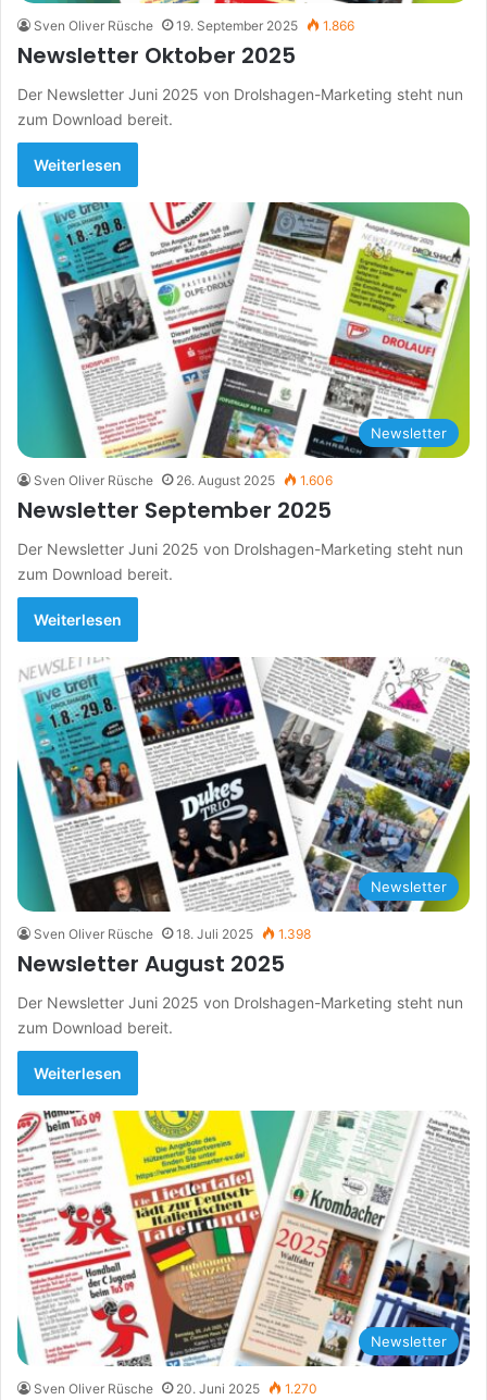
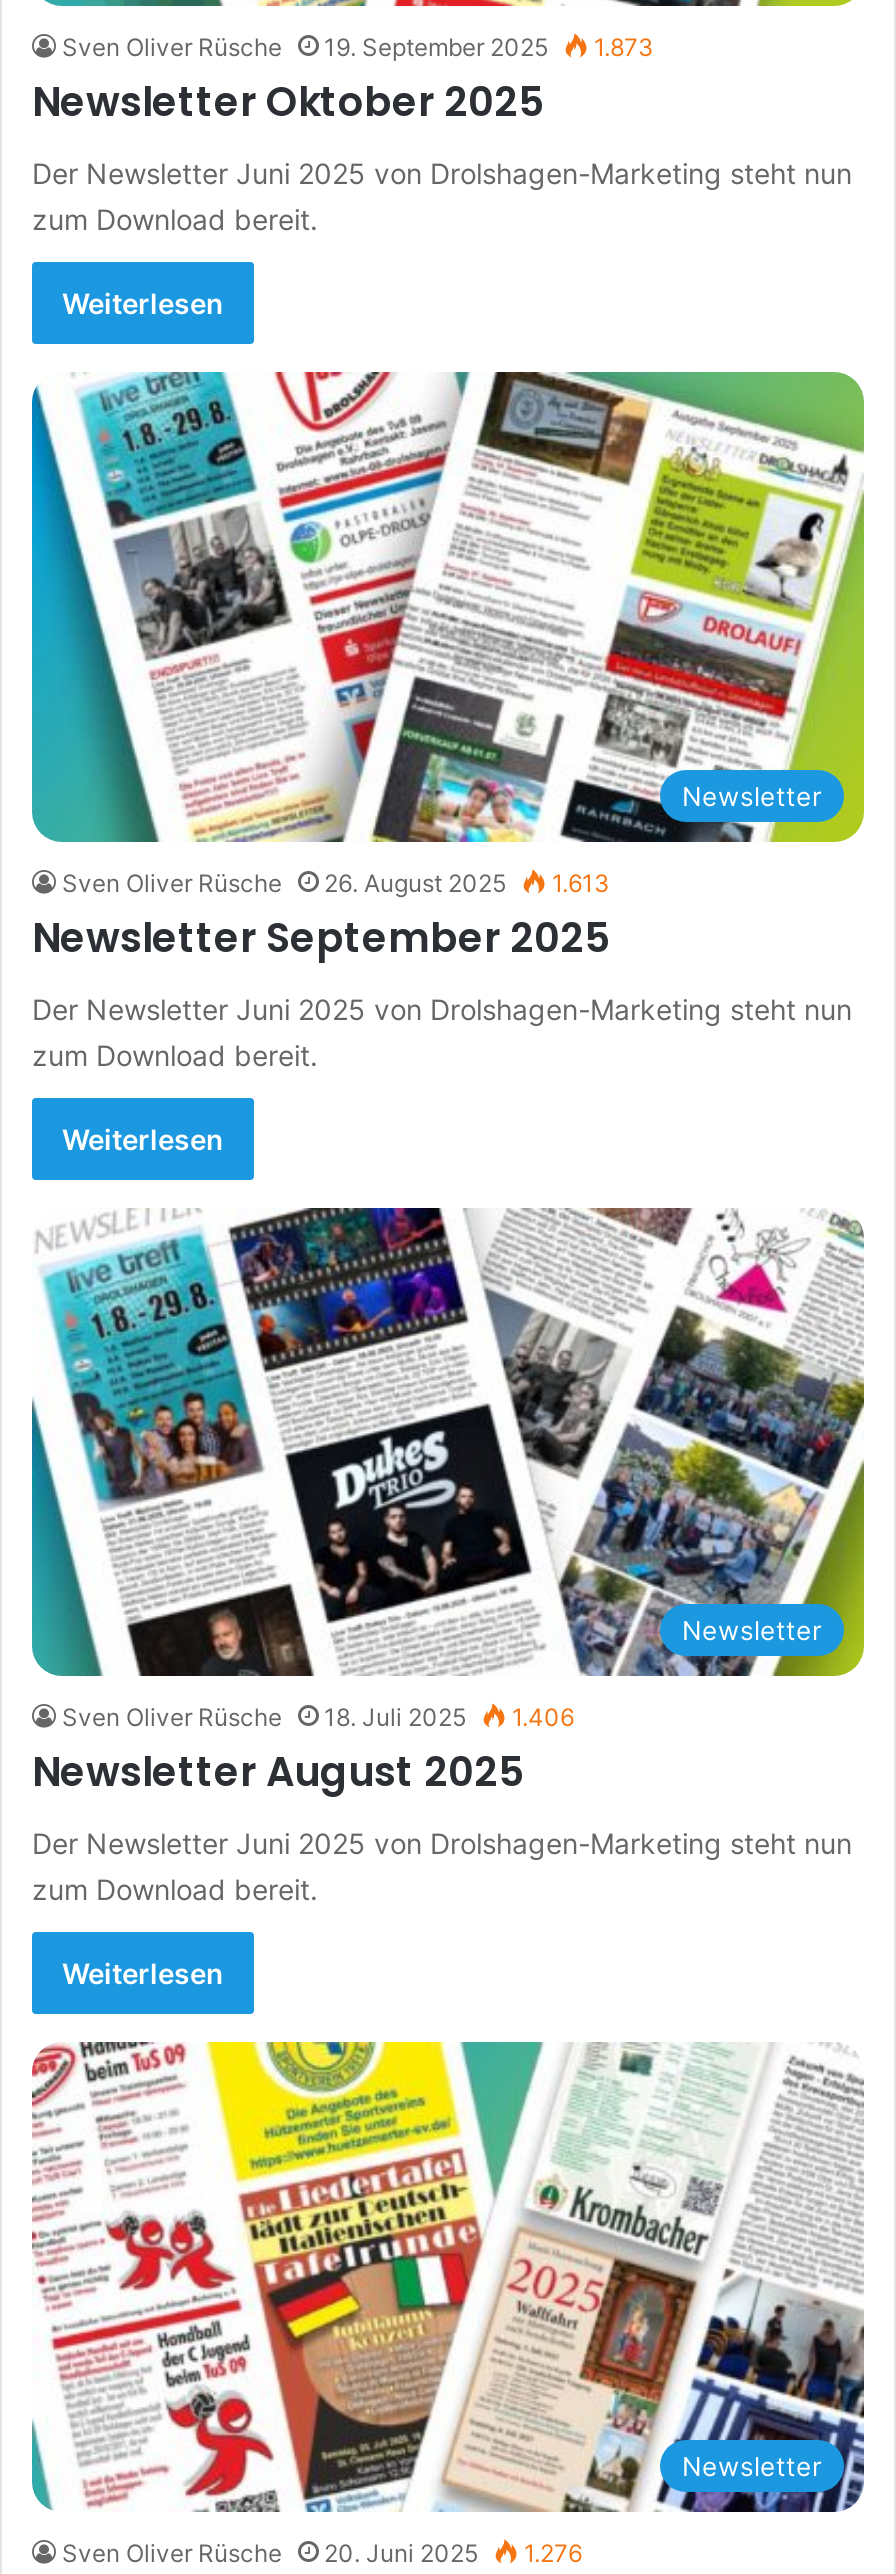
- Sven Oliver Rüsche 19. September 2025 1.866
+ Sven Oliver Rüsche 19. September 2025 1.873

- Sven Oliver Rüsche 26. August 2025 1.606
+ Sven Oliver Rüsche 26. August 2025 1.613

- Sven Oliver Rüsche 18. Juli 2025 1.398
+ Sven Oliver Rüsche 18. Juli 2025 1.406

- Sven Oliver Rüsche 20. Juni 2025 1.270
+ Sven Oliver Rüsche 20. Juni 2025 1.276
